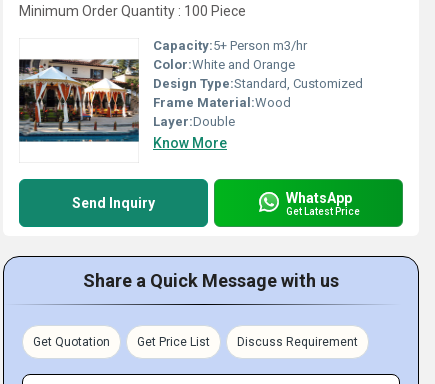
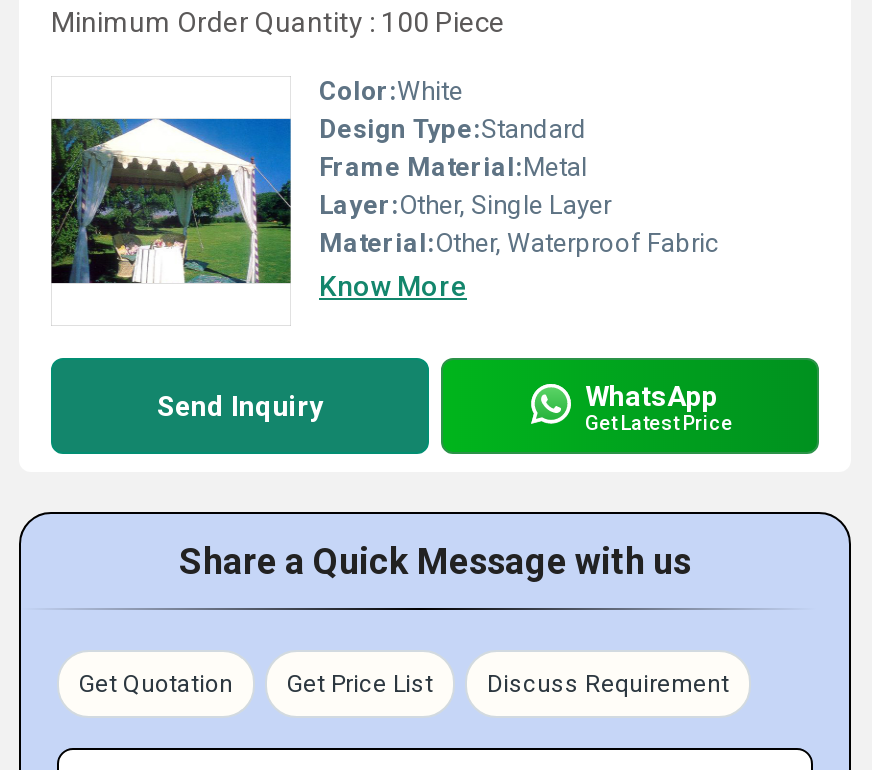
- [image]
- Capacity:5+ Person m3/hr
- Color:White and Orange
- Design Type:Standard, Customized
- Frame Material:Wood
- Layer:Double
+ [image]
+ Color:White
+ Design Type:Standard
+ Frame Material:Metal
+ Layer:Other, Single Layer
+ Material:Other, Waterproof Fabric
